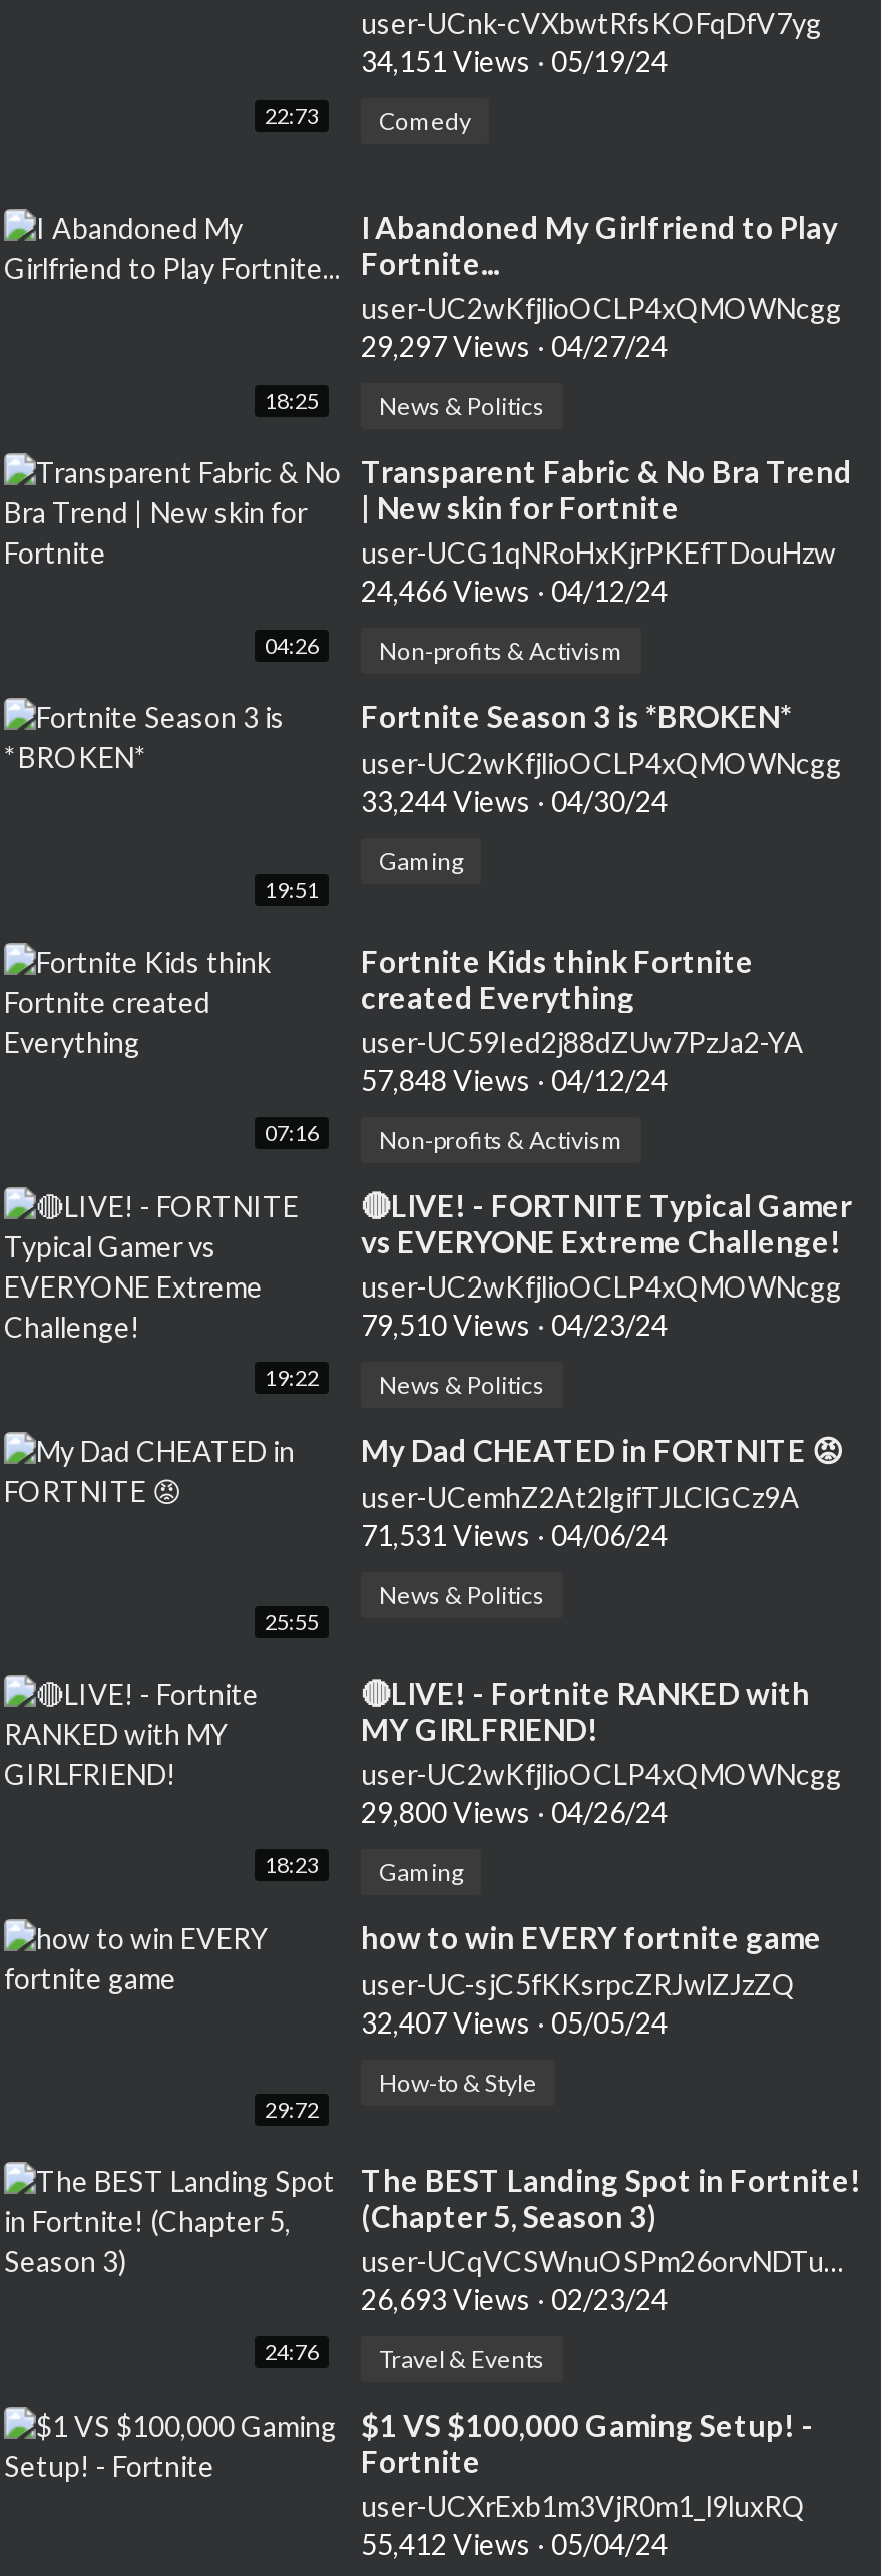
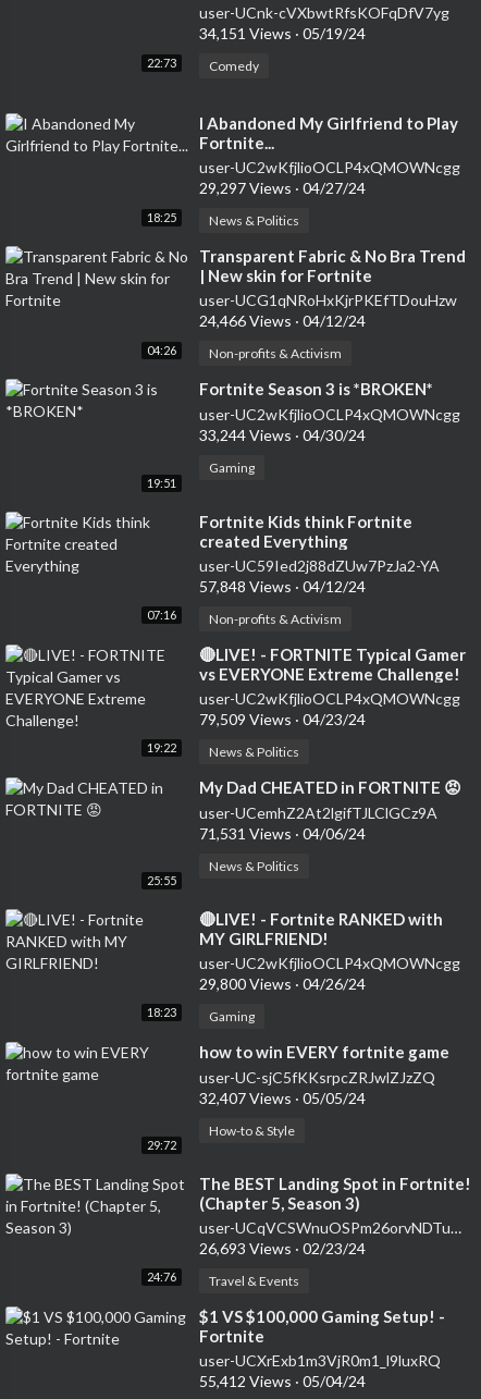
- 79,510 Views · 04/23/24
+ 79,509 Views · 04/23/24
